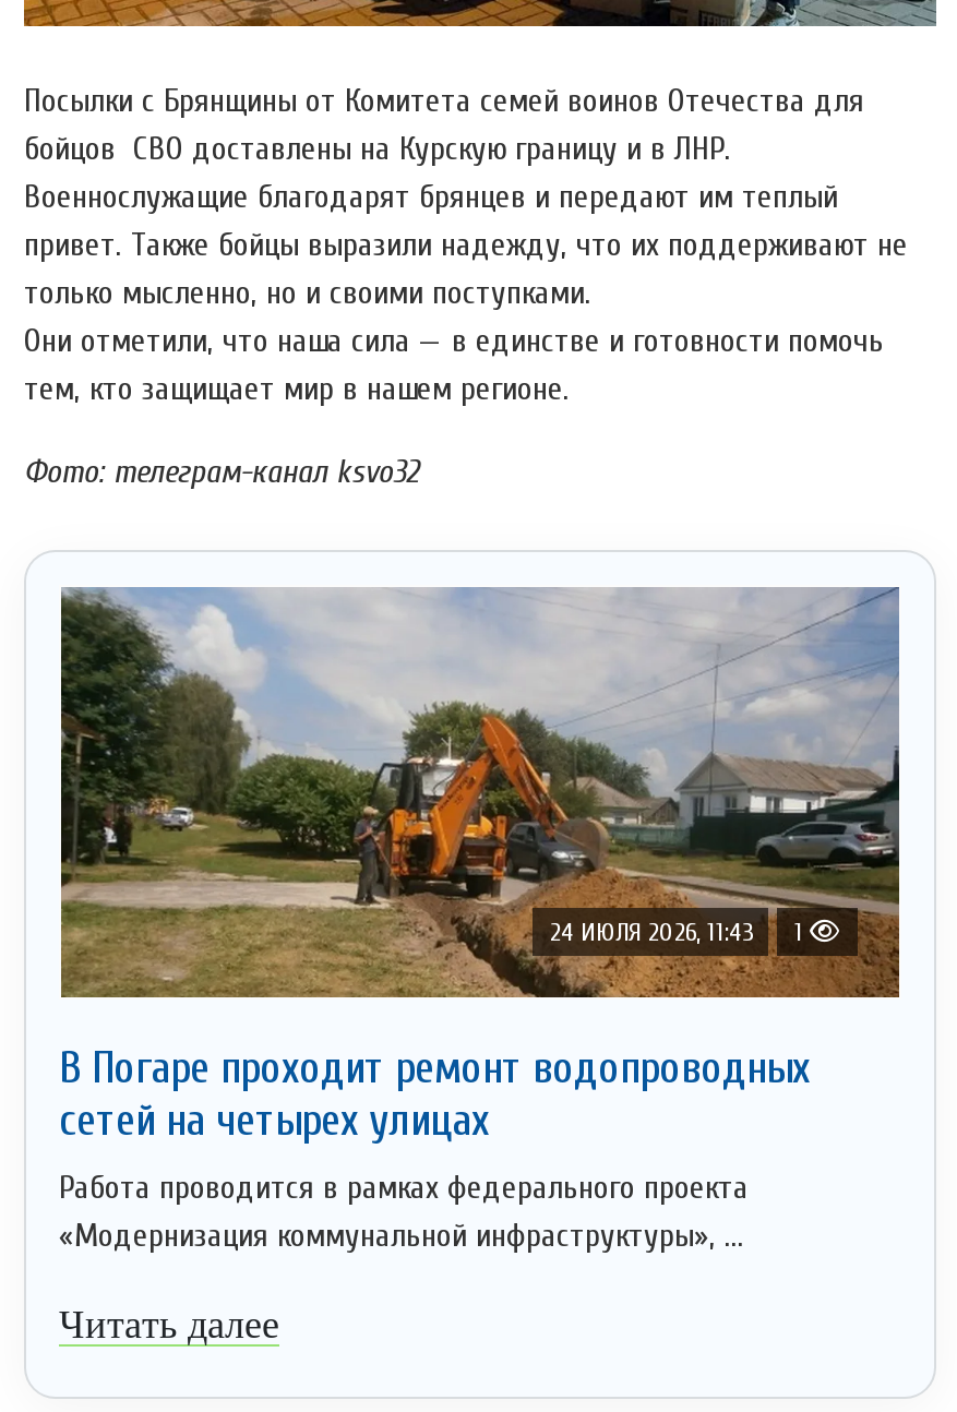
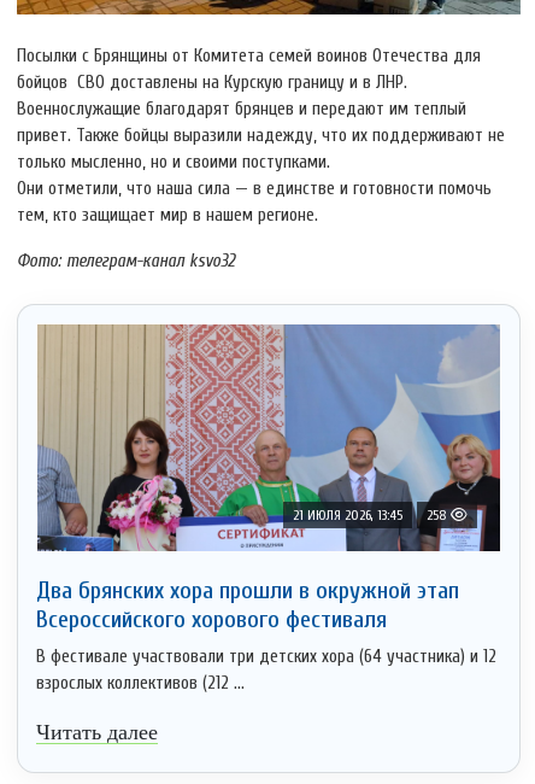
- [image]
- 24 ИЮЛЯ 2026, 11:43
- 1
+ [image]
+ 21 ИЮЛЯ 2026, 13:45
+ 258

- В Погаре проходит ремонт водопроводных
- сетей на четырех улицах
+ Два брянских хора прошли в окружной этап
+ Всероссийского хорового фестиваля

- Работа проводится в рамках федерального проекта
- «Модернизация коммунальной инфраструктуры», ...
+ В фестивале участвовали три детских хора (64 участника) и 12
+ взрослых коллективов (212 ...
